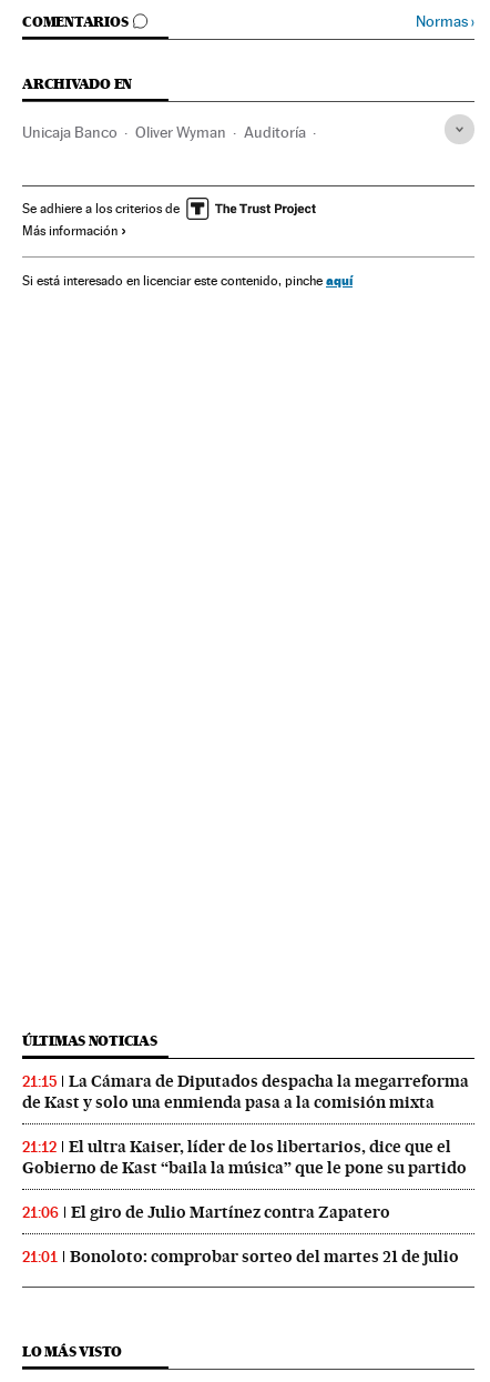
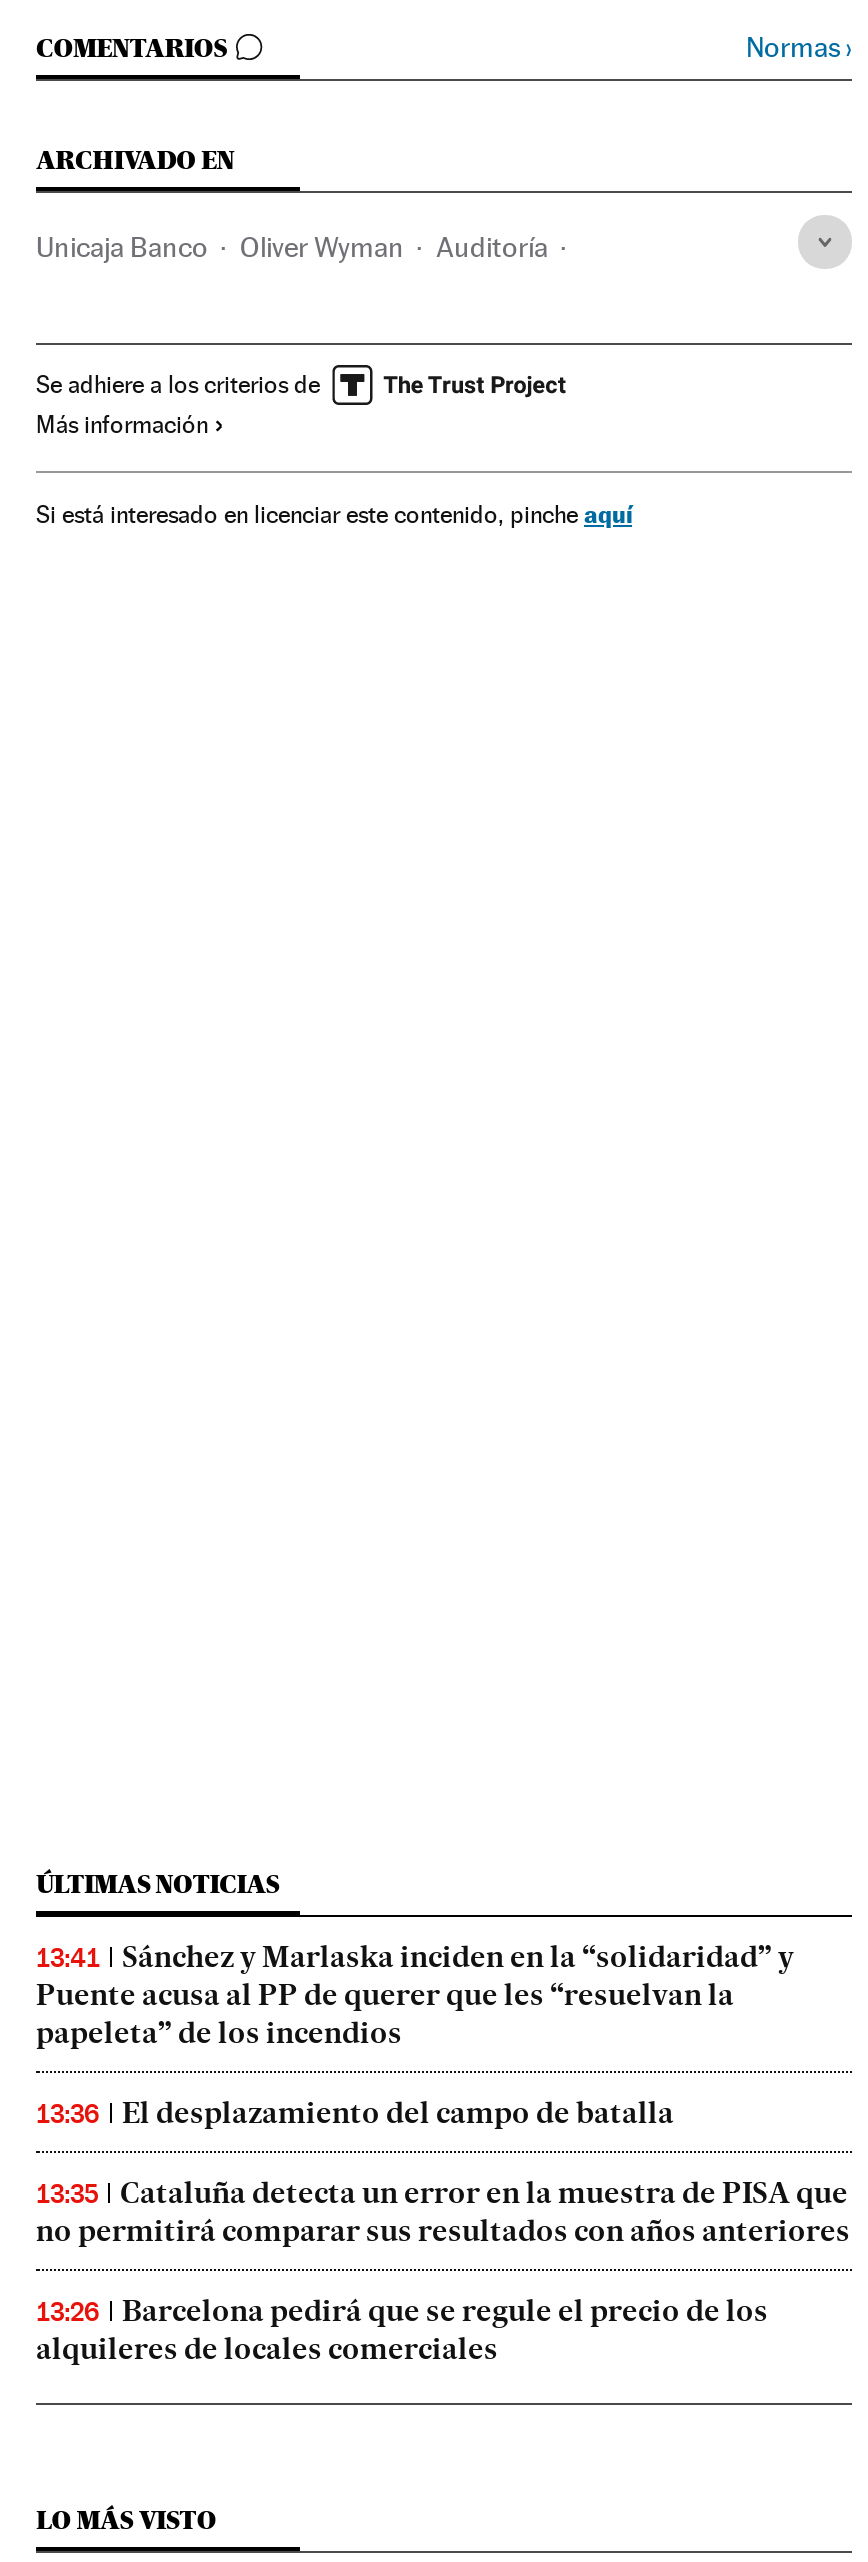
- 21:15
- La Cámara de Diputados despacha la megarreforma
- de Kast y solo una enmienda pasa a la comisión mixta
+ 13:41
+ Sánchez y Marlaska inciden en la “solidaridad” y
+ Puente acusa al PP de querer que les “resuelvan la
+ papeleta” de los incendios

- 21:12
- El ultra Kaiser, líder de los libertarios, dice que el
- Gobierno de Kast “baila la música” que le pone su partido
+ 13:36
+ El desplazamiento del campo de batalla

- 21:06
- El giro de Julio Martínez contra Zapatero
+ 13:35
+ Cataluña detecta un error en la muestra de PISA que
+ no permitirá comparar sus resultados con años anteriores

- 21:01
- Bonoloto: comprobar sorteo del martes 21 de julio
+ 13:26
+ Barcelona pedirá que se regule el precio de los
+ alquileres de locales comerciales
